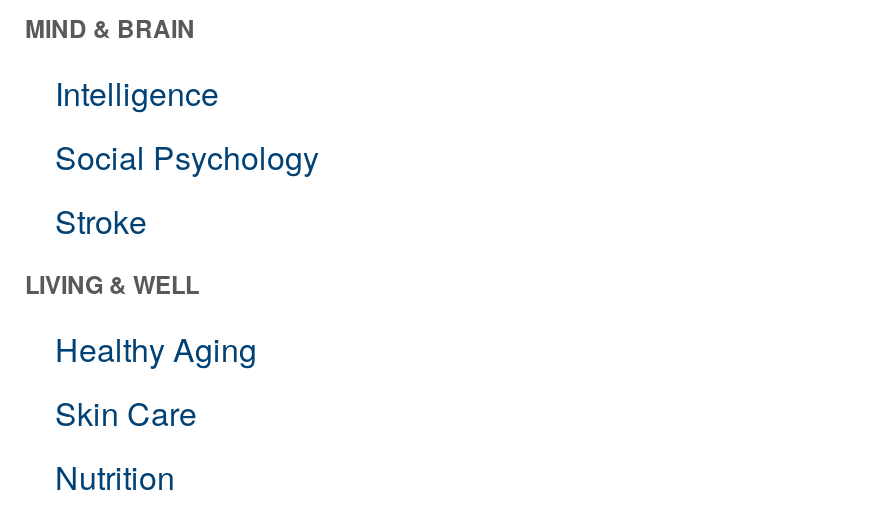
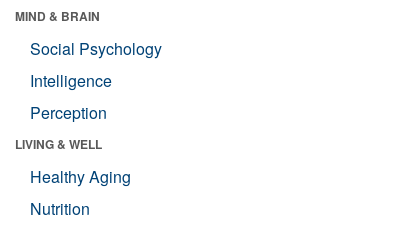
moved down: Intelligence

- Stroke
+ Perception

- Skin Care
